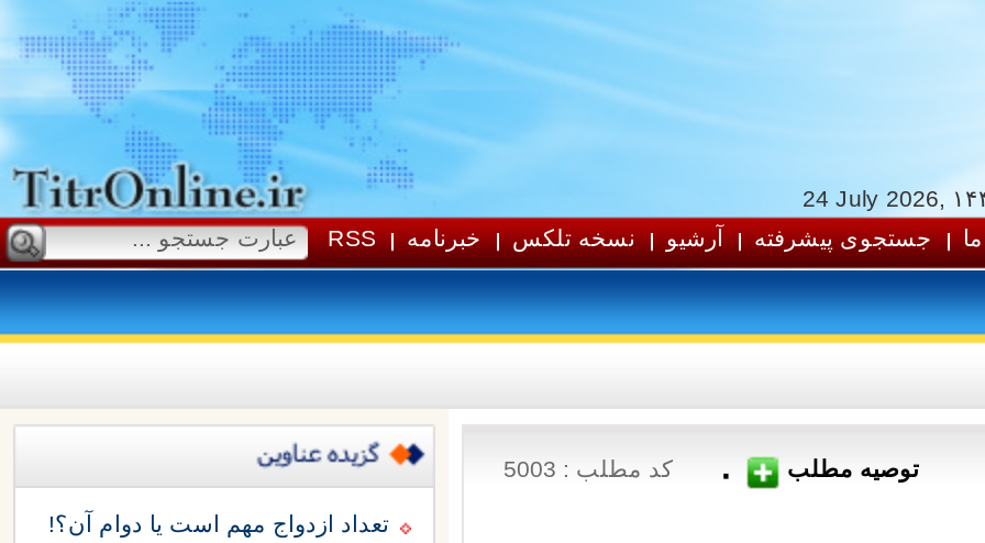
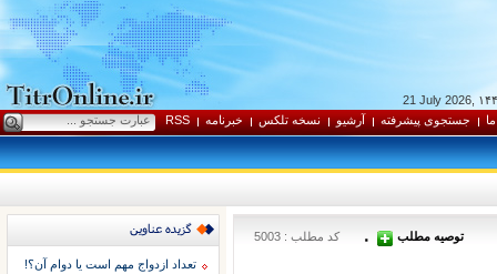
- 24 July 2026
+ 21 July 2026
